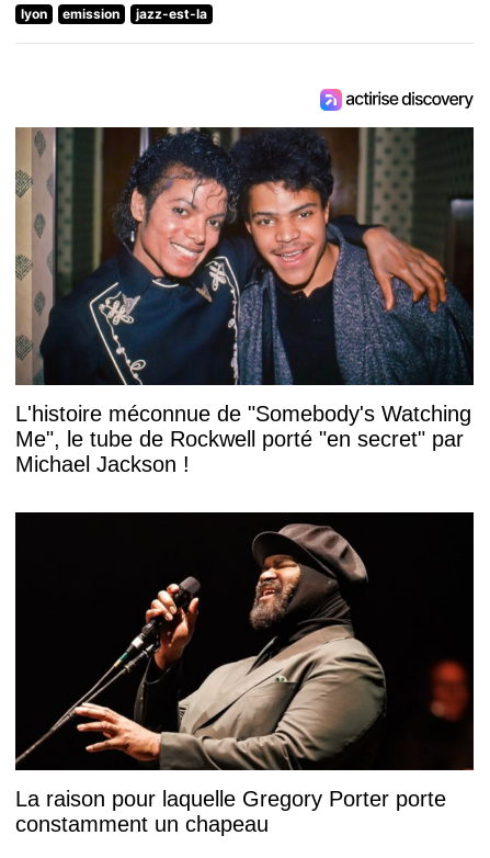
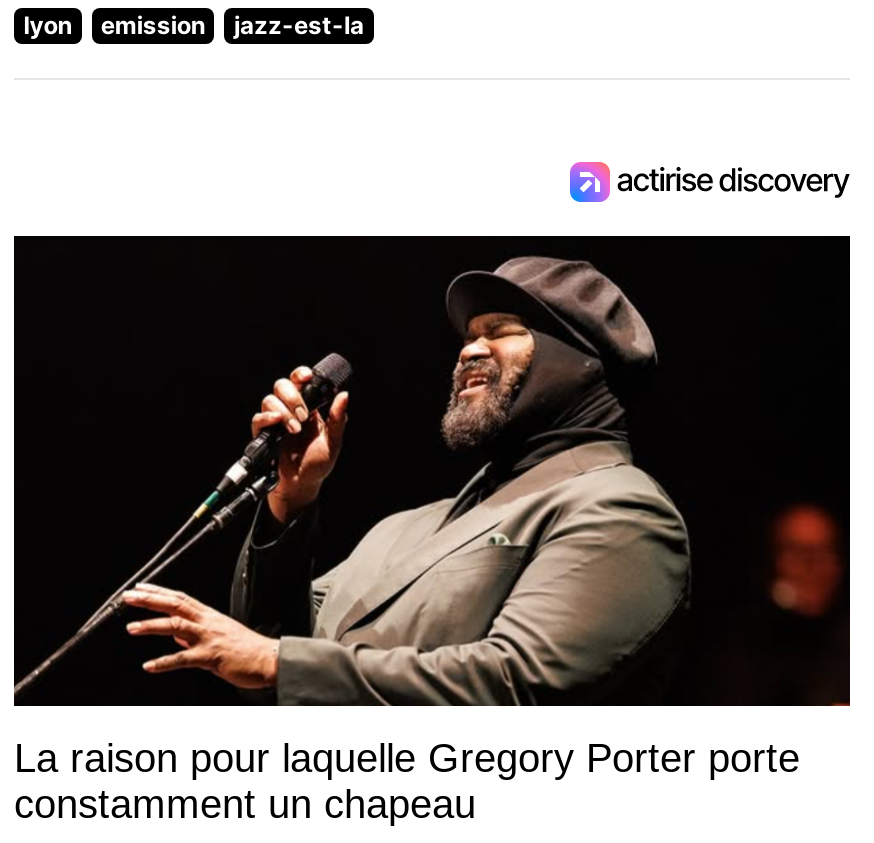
- [image]
- L'histoire méconnue de "Somebody's Watching
- Me", le tube de Rockwell porté "en secret" par
- Michael Jackson !
